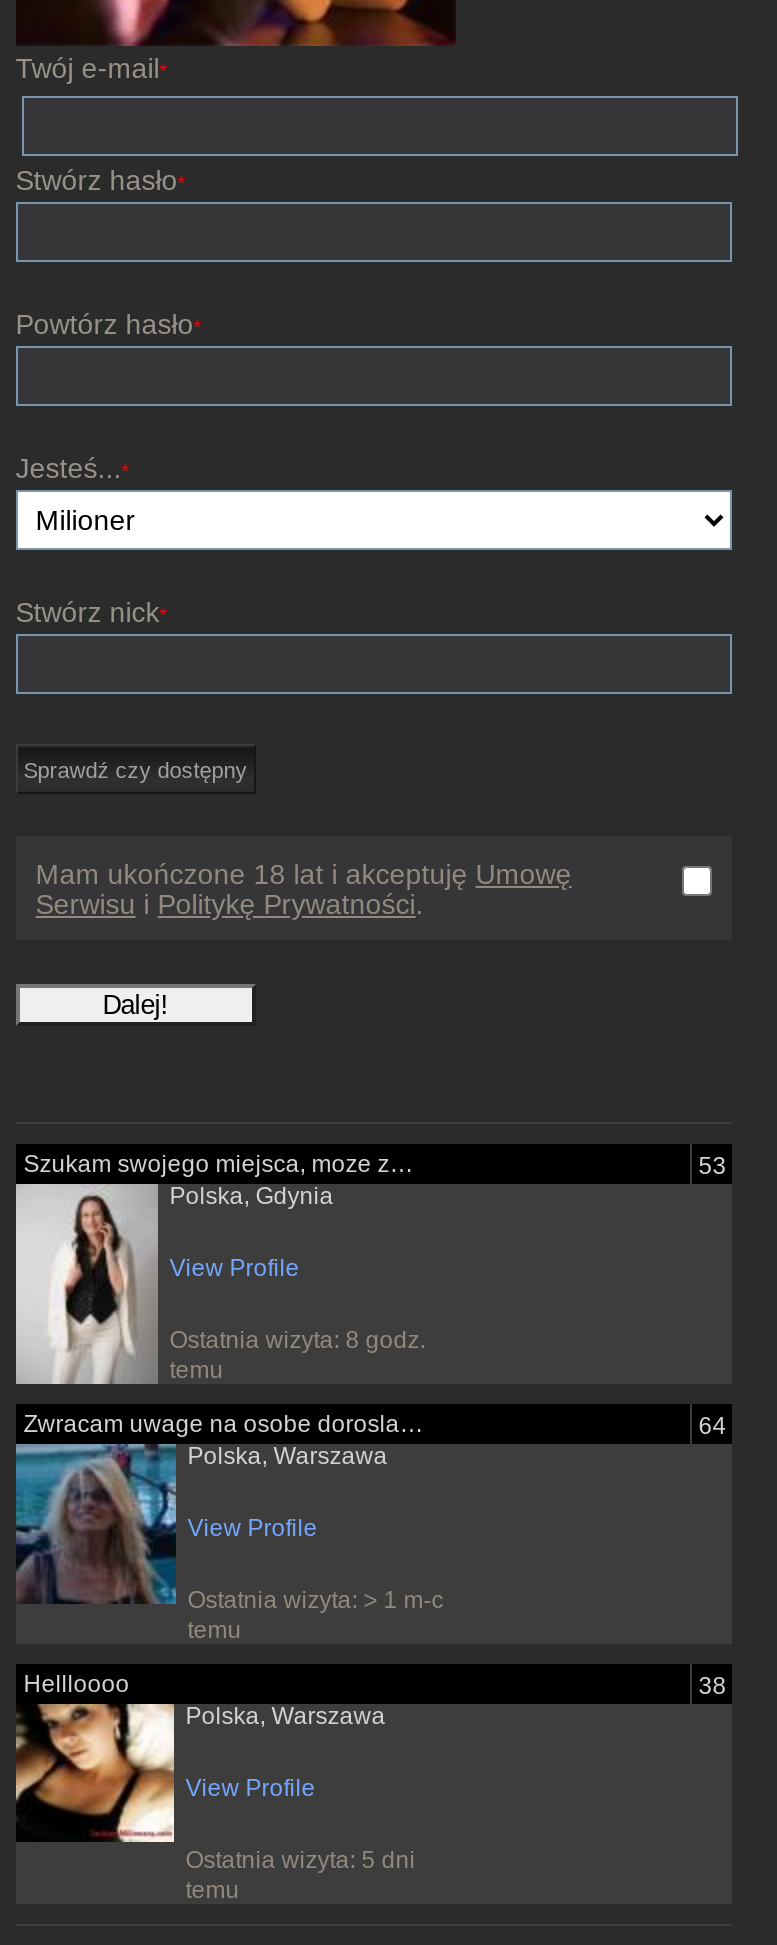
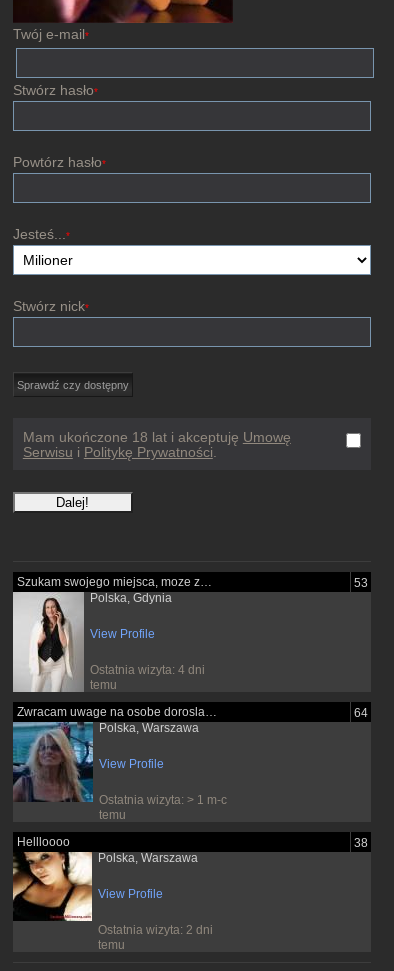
- Ostatnia wizyta: 8 godz.
+ Ostatnia wizyta: 4 dni

- Ostatnia wizyta: 5 dni
+ Ostatnia wizyta: 2 dni
